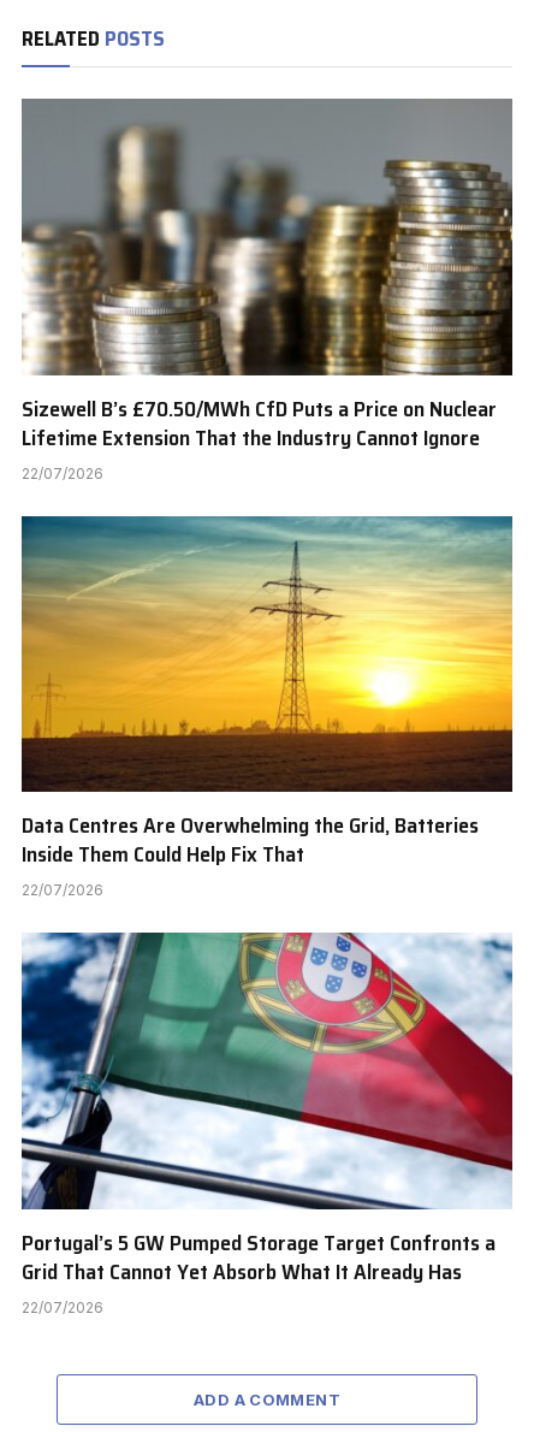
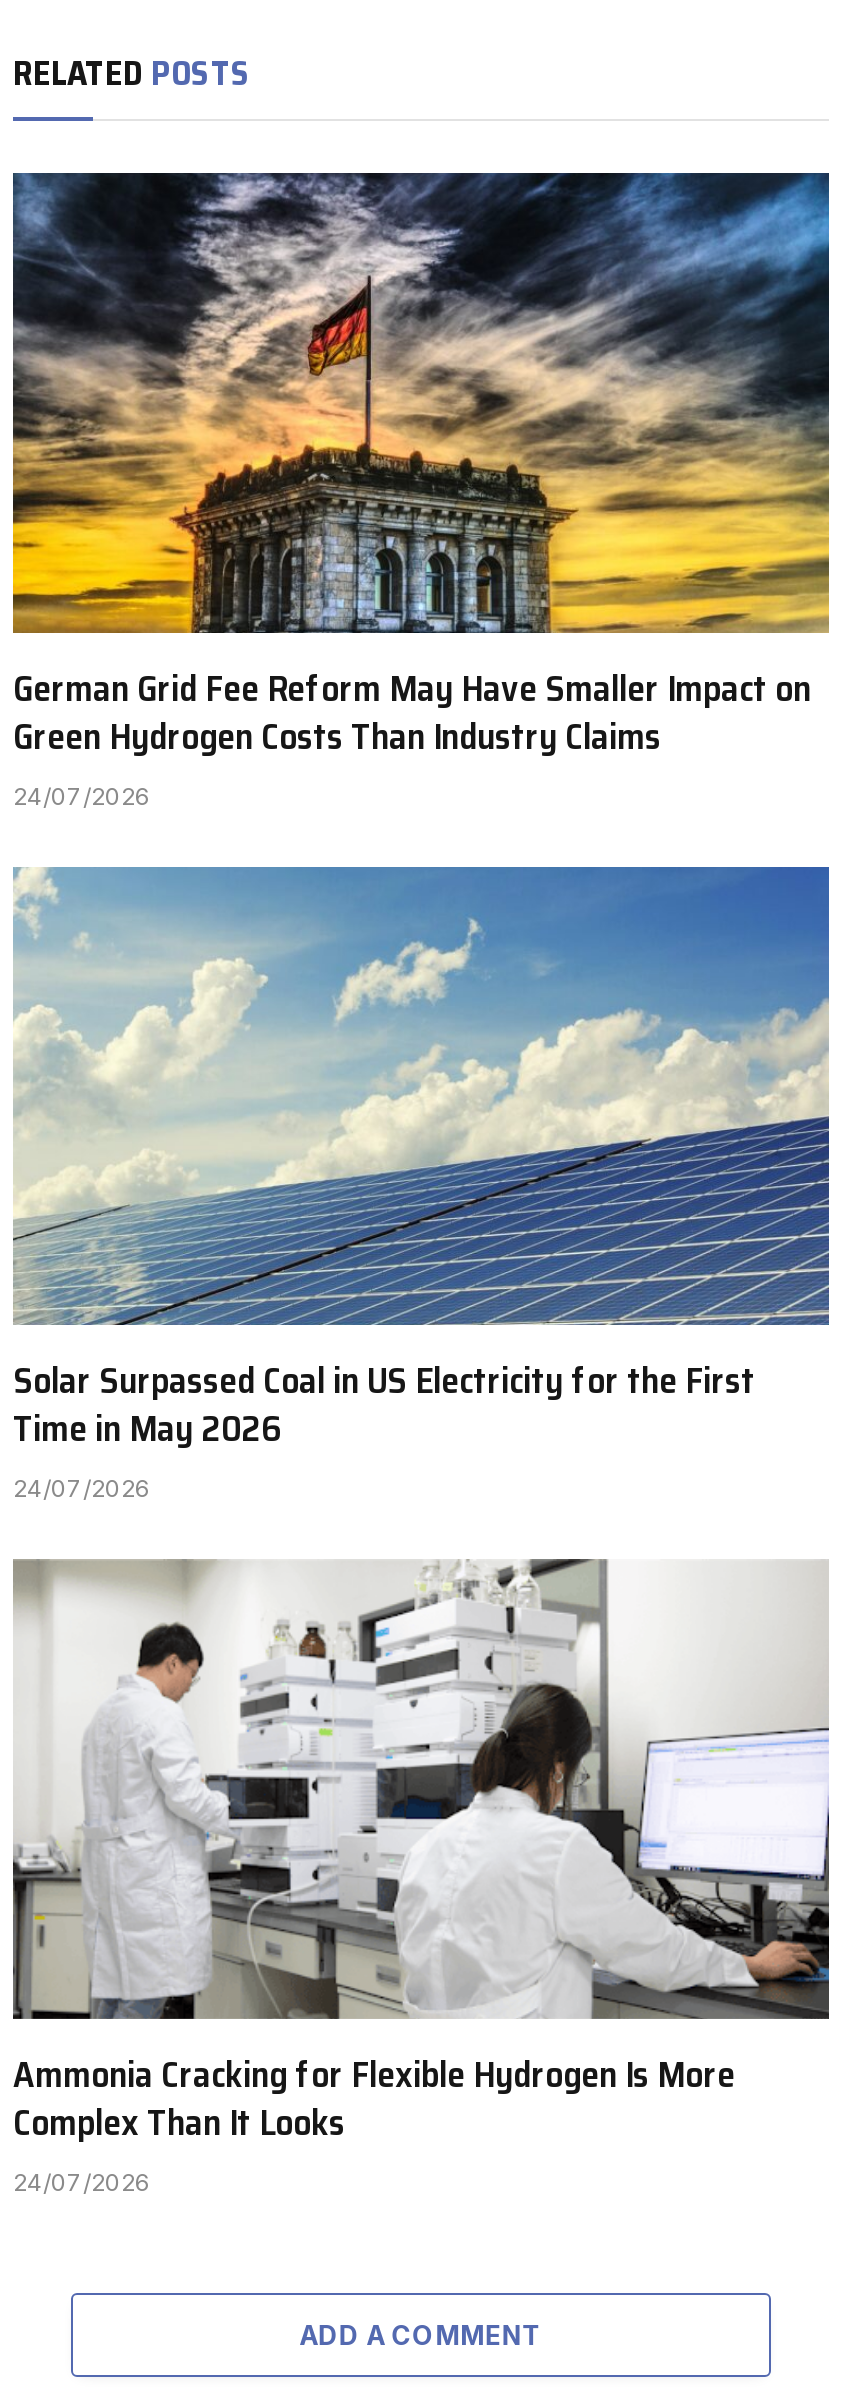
- [image]
- Sizewell B’s £70.50/MWh CfD Puts a Price on Nuclear
- Lifetime Extension That the Industry Cannot Ignore
- 22/07/2026
+ [image]
+ German Grid Fee Reform May Have Smaller Impact on
+ Green Hydrogen Costs Than Industry Claims
+ 24/07/2026

- [image]
- Data Centres Are Overwhelming the Grid, Batteries
- Inside Them Could Help Fix That
- 22/07/2026
+ [image]
+ Solar Surpassed Coal in US Electricity for the First
+ Time in May 2026
+ 24/07/2026

- [image]
- Portugal’s 5 GW Pumped Storage Target Confronts a
- Grid That Cannot Yet Absorb What It Already Has
- 22/07/2026
+ [image]
+ Ammonia Cracking for Flexible Hydrogen Is More
+ Complex Than It Looks
+ 24/07/2026
